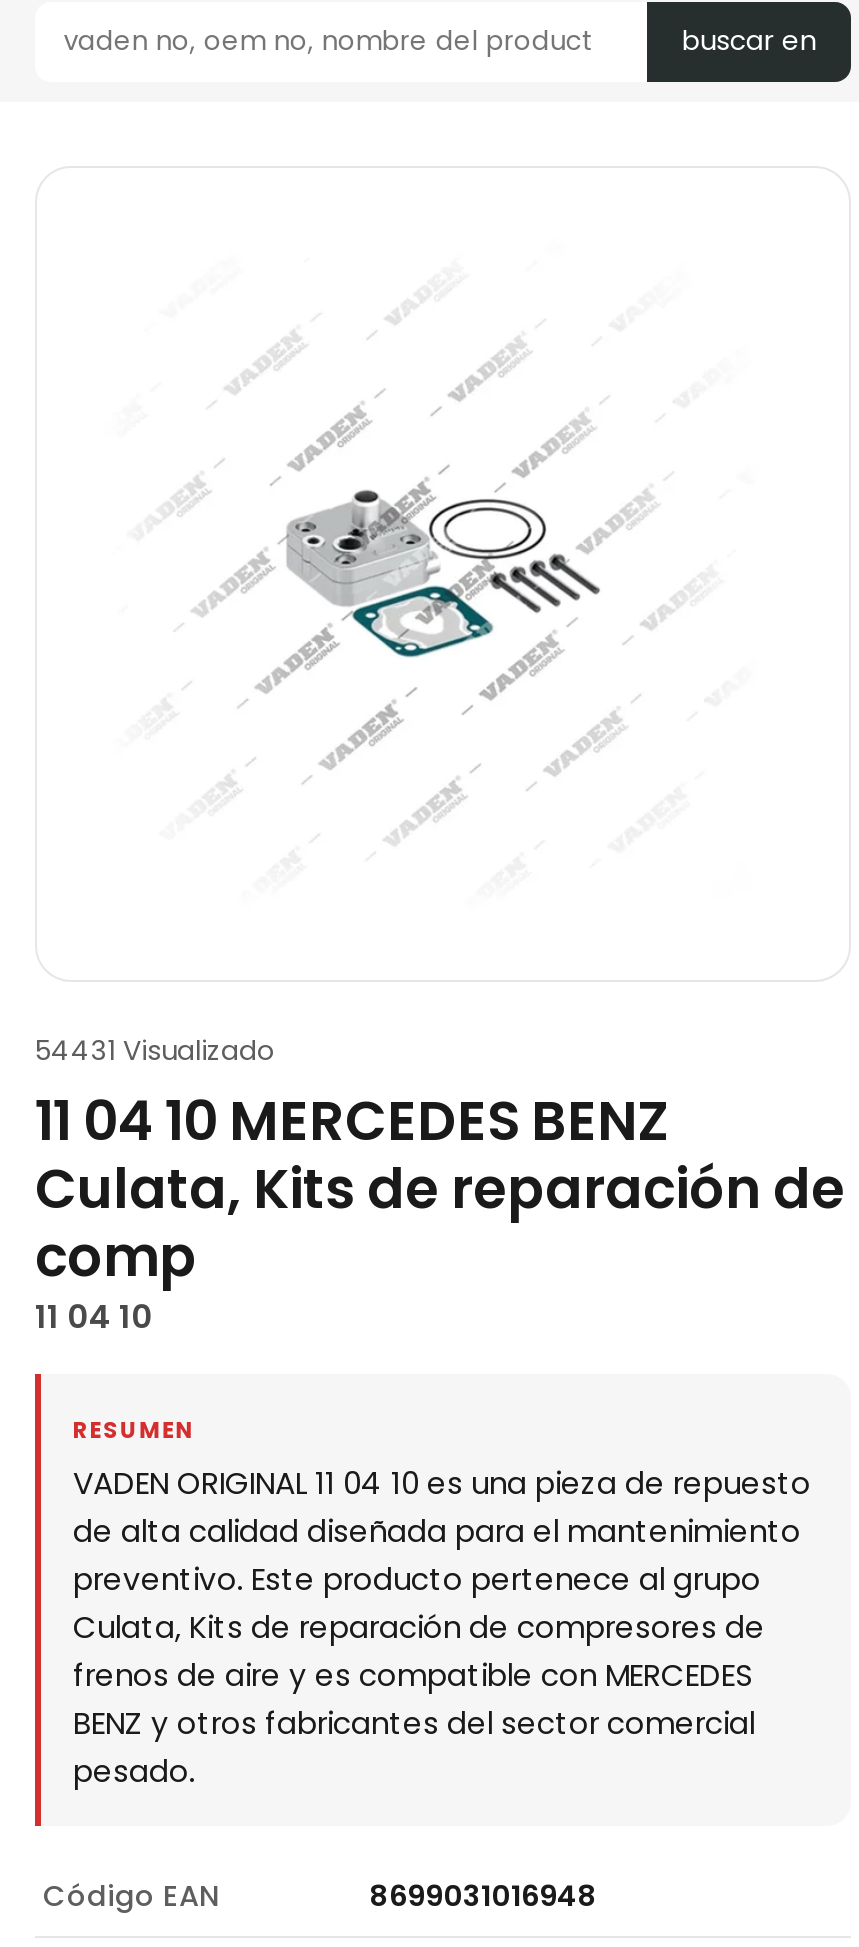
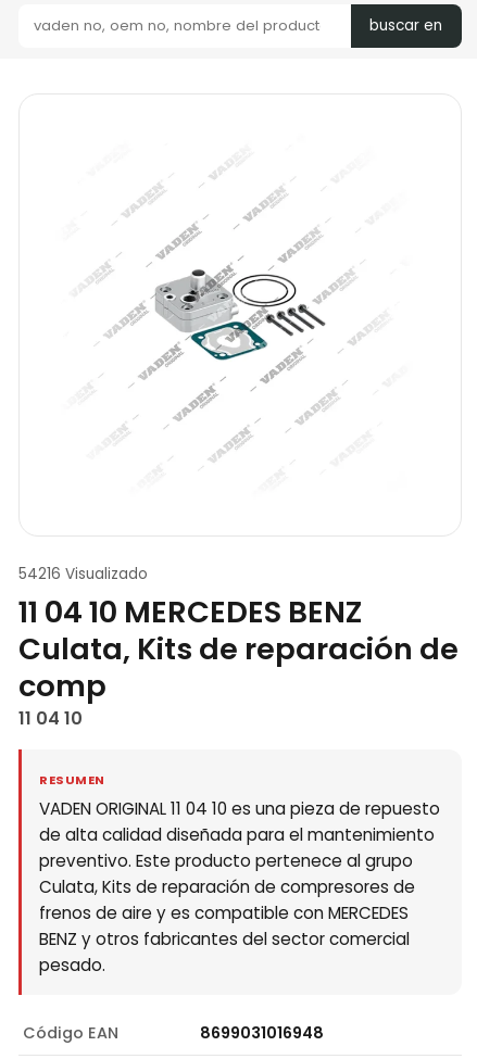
- 54431 Visualizado
+ 54216 Visualizado
